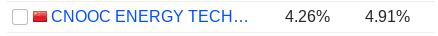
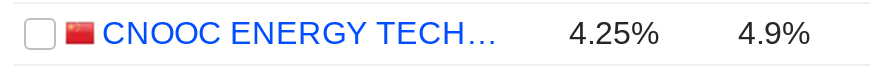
- 4.26%
+ 4.25%

- 4.91%
+ 4.9%
